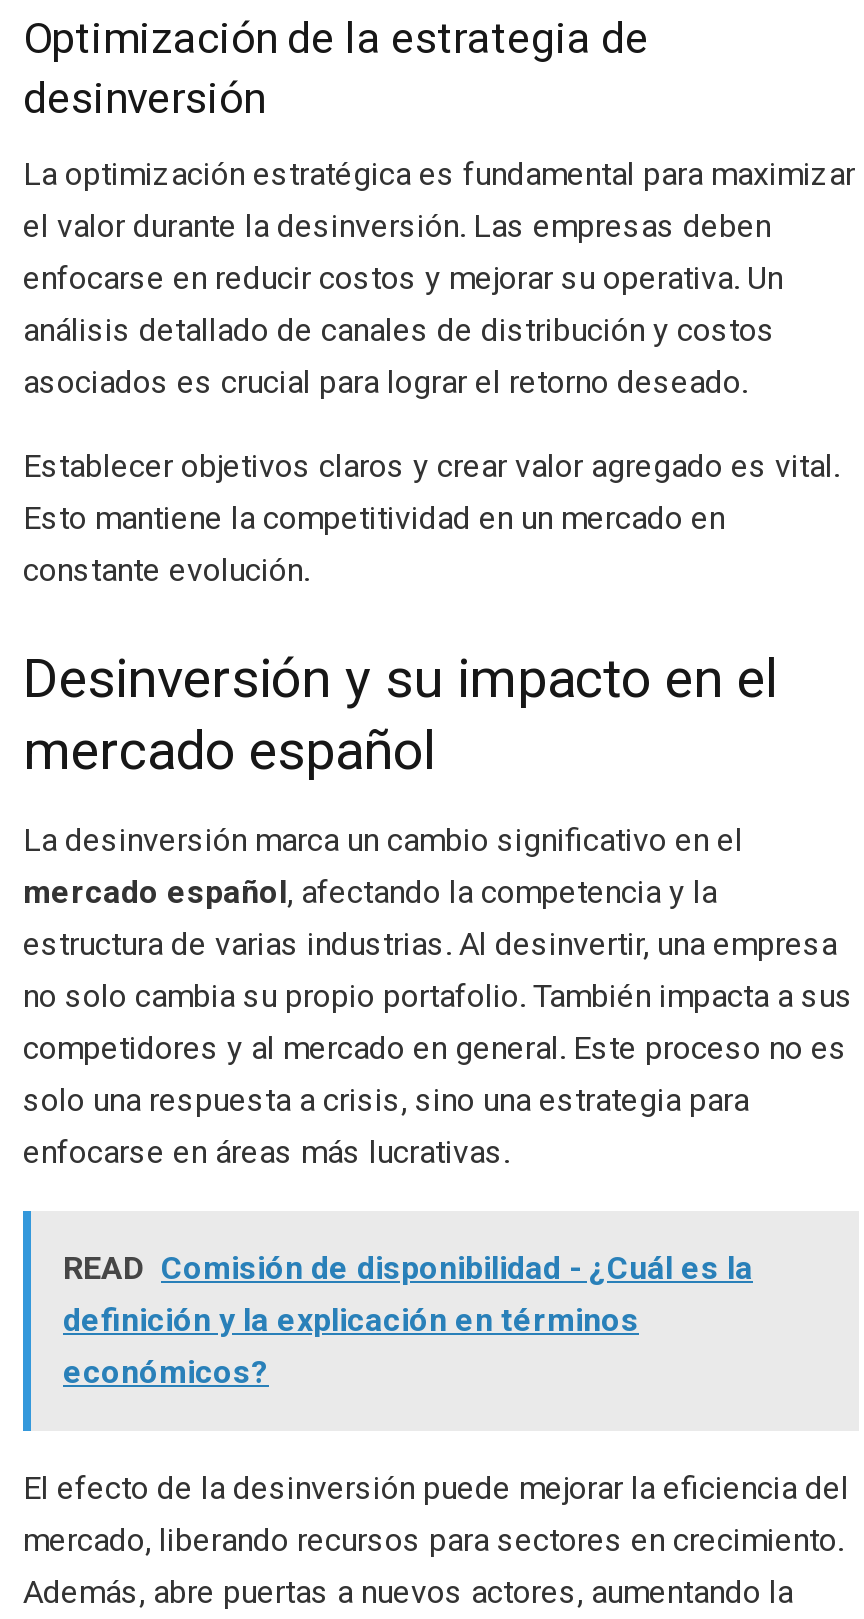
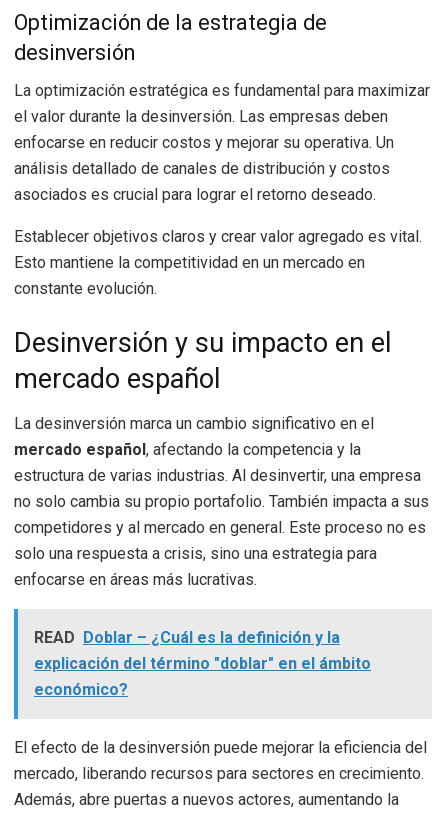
- READ Comisión de disponibilidad - ¿Cuál es la
- definición y la explicación en términos
- económicos?
+ READ Doblar – ¿Cuál es la definición y la
+ explicación del término "doblar" en el ámbito
+ económico?
